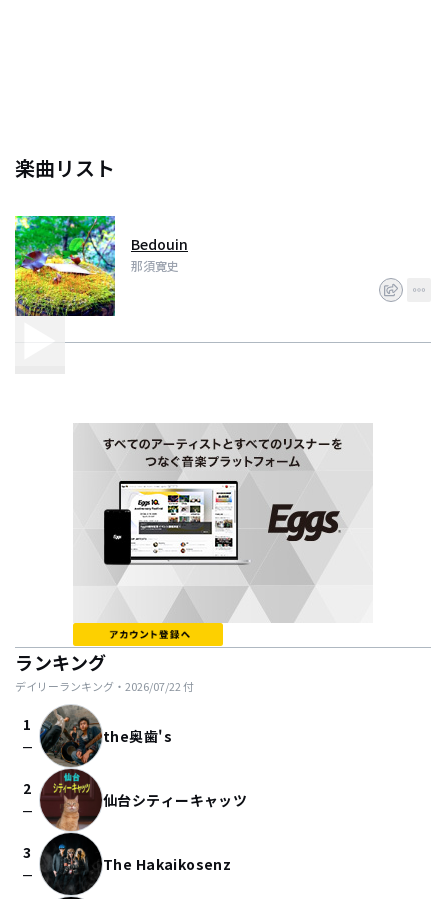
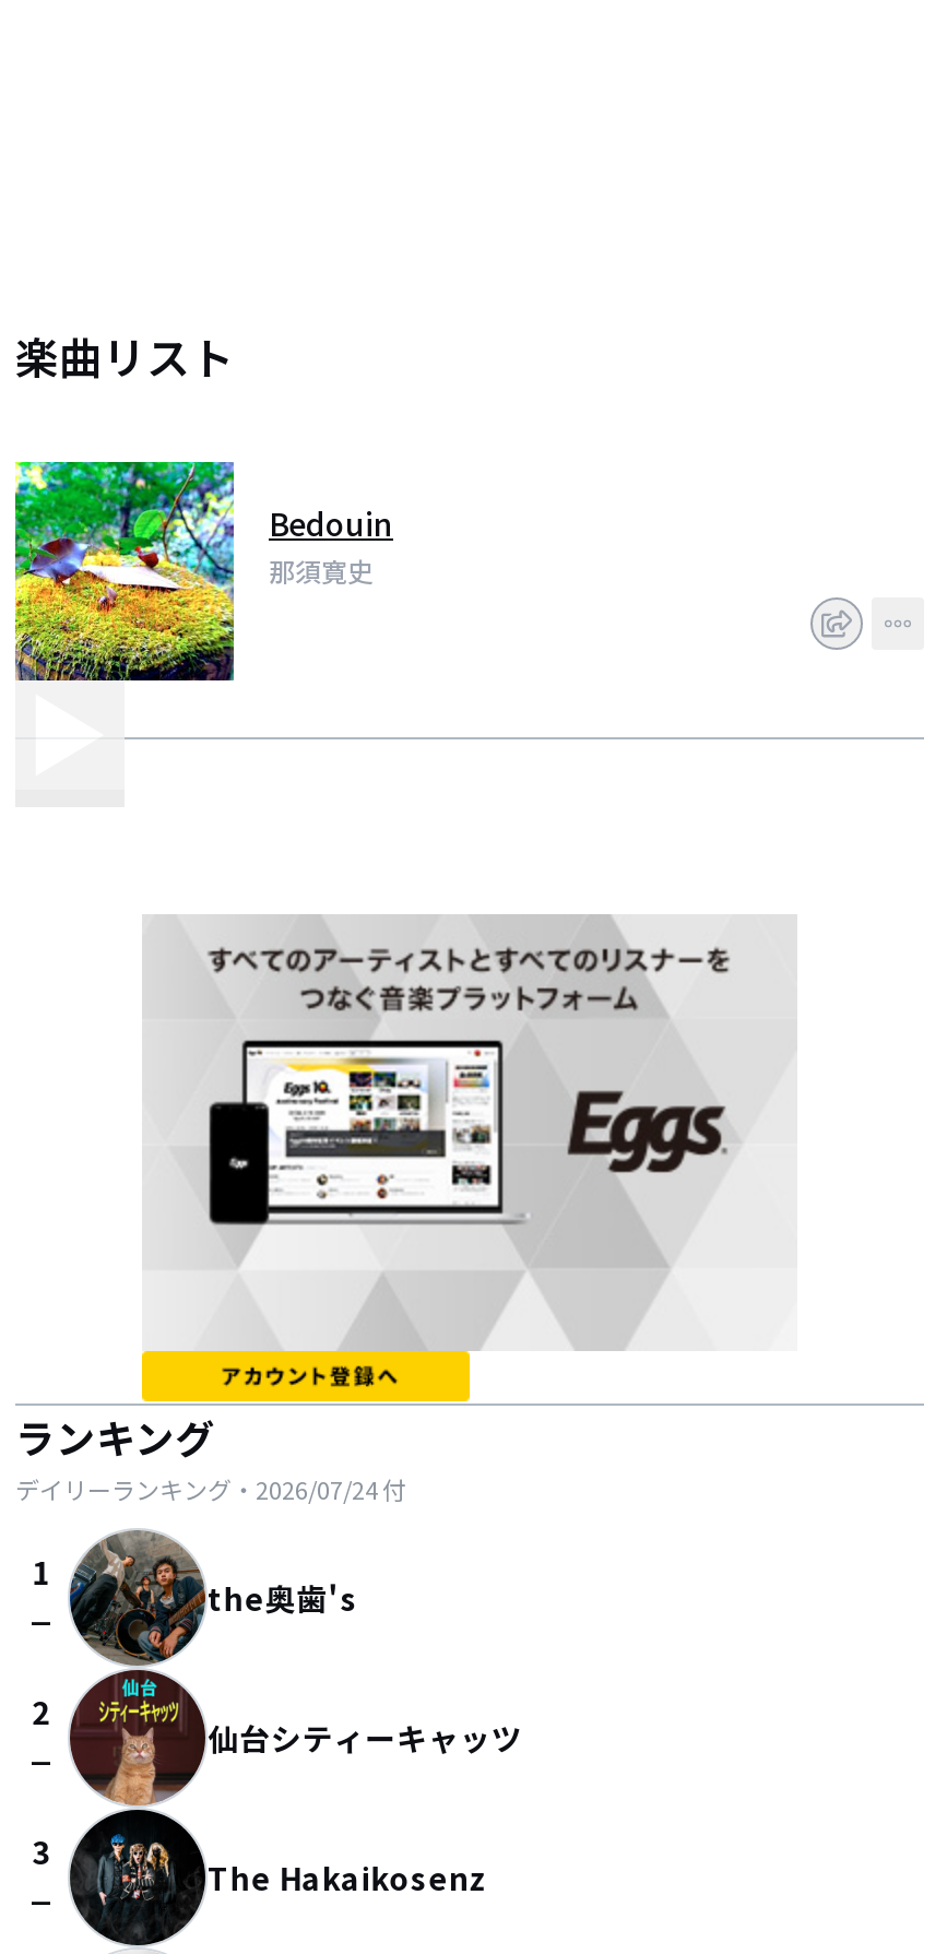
- デイリーランキング・2026/07/22付
+ デイリーランキング・2026/07/24付
